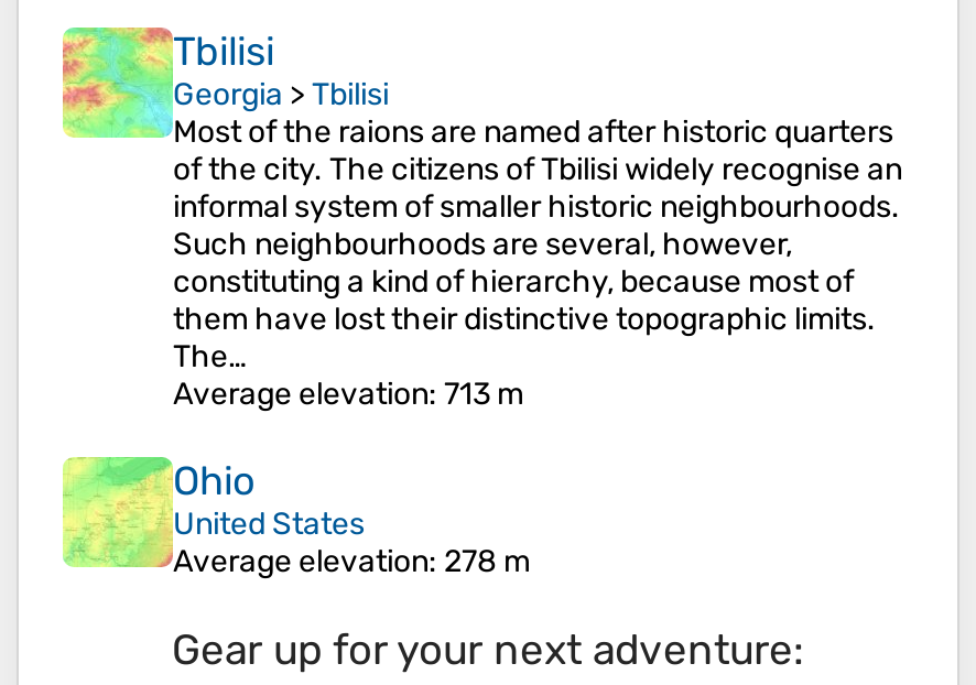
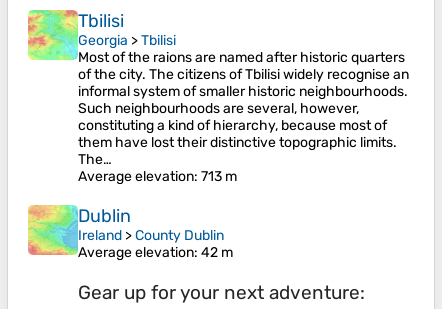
- [image]
- Ohio
- United States
- Average elevation: 278 m
+ [image]
+ Dublin
+ Ireland > County Dublin
+ Average elevation: 42 m
